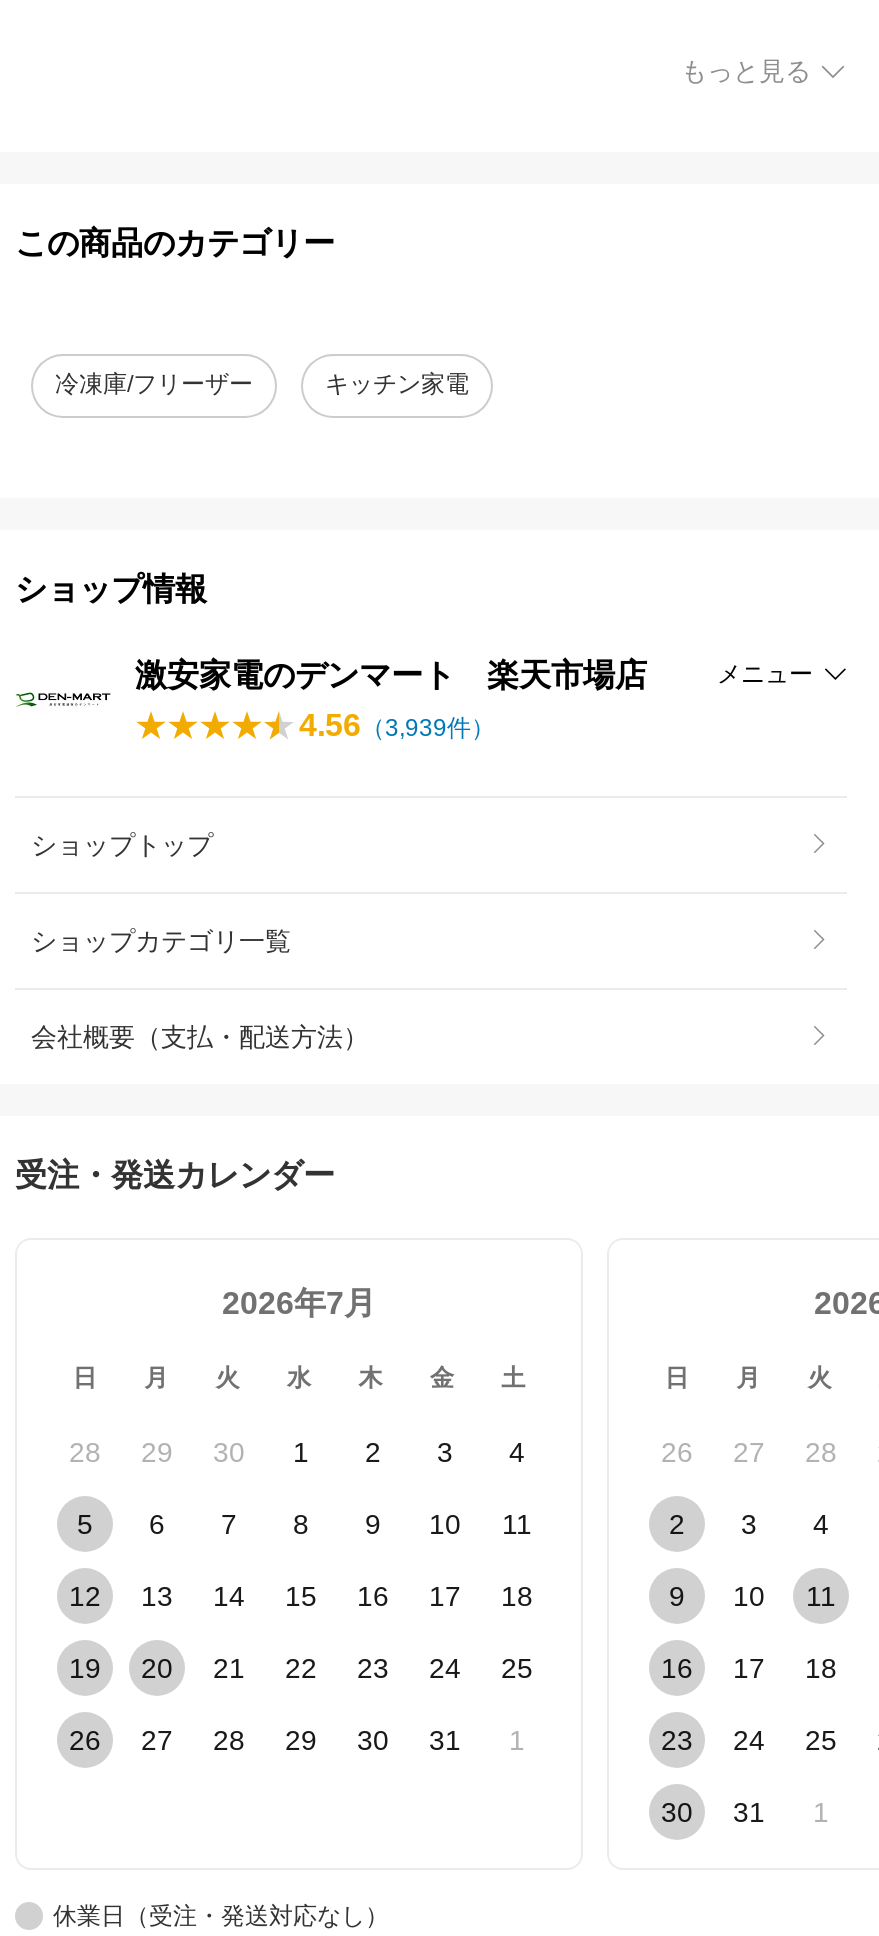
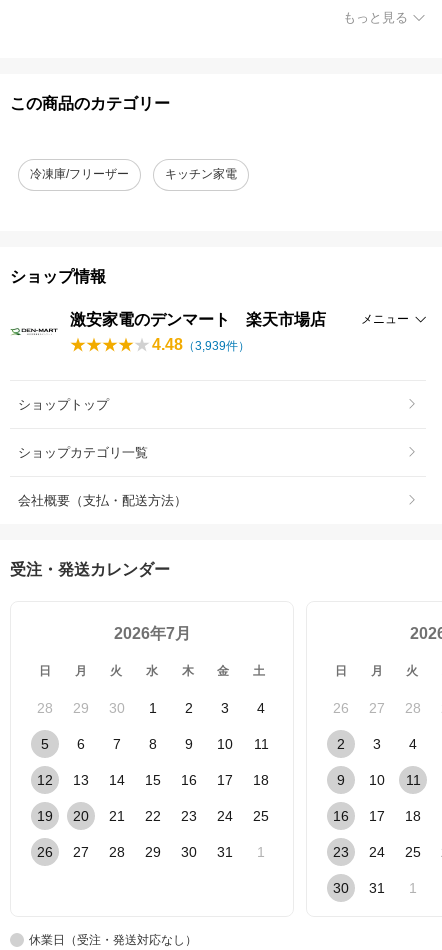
- 4.56（3,939件）
+ 4.48（3,939件）
